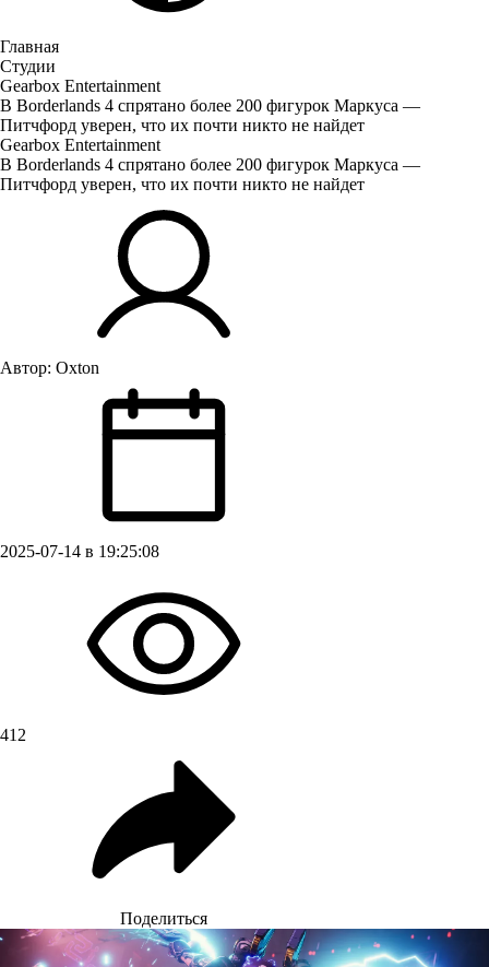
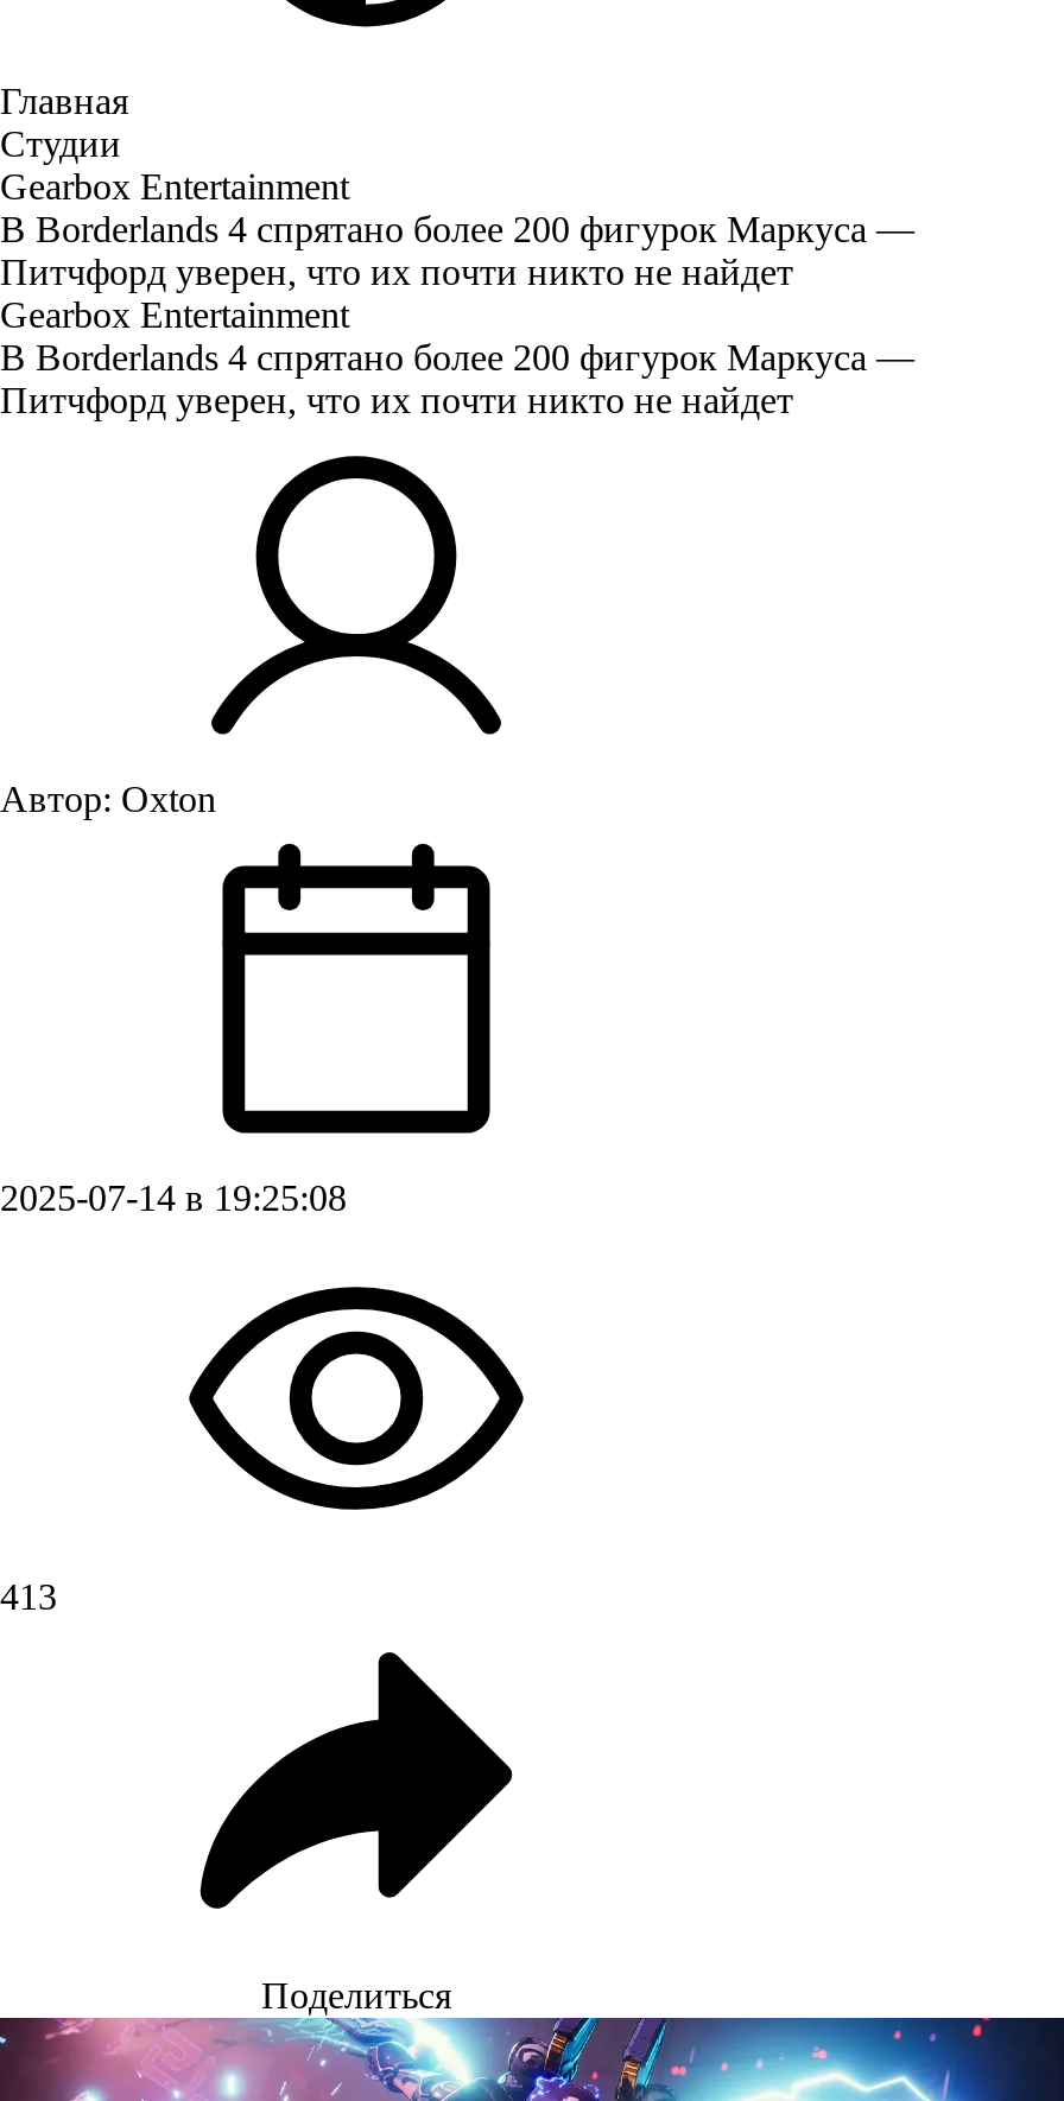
- 412
+ 413
